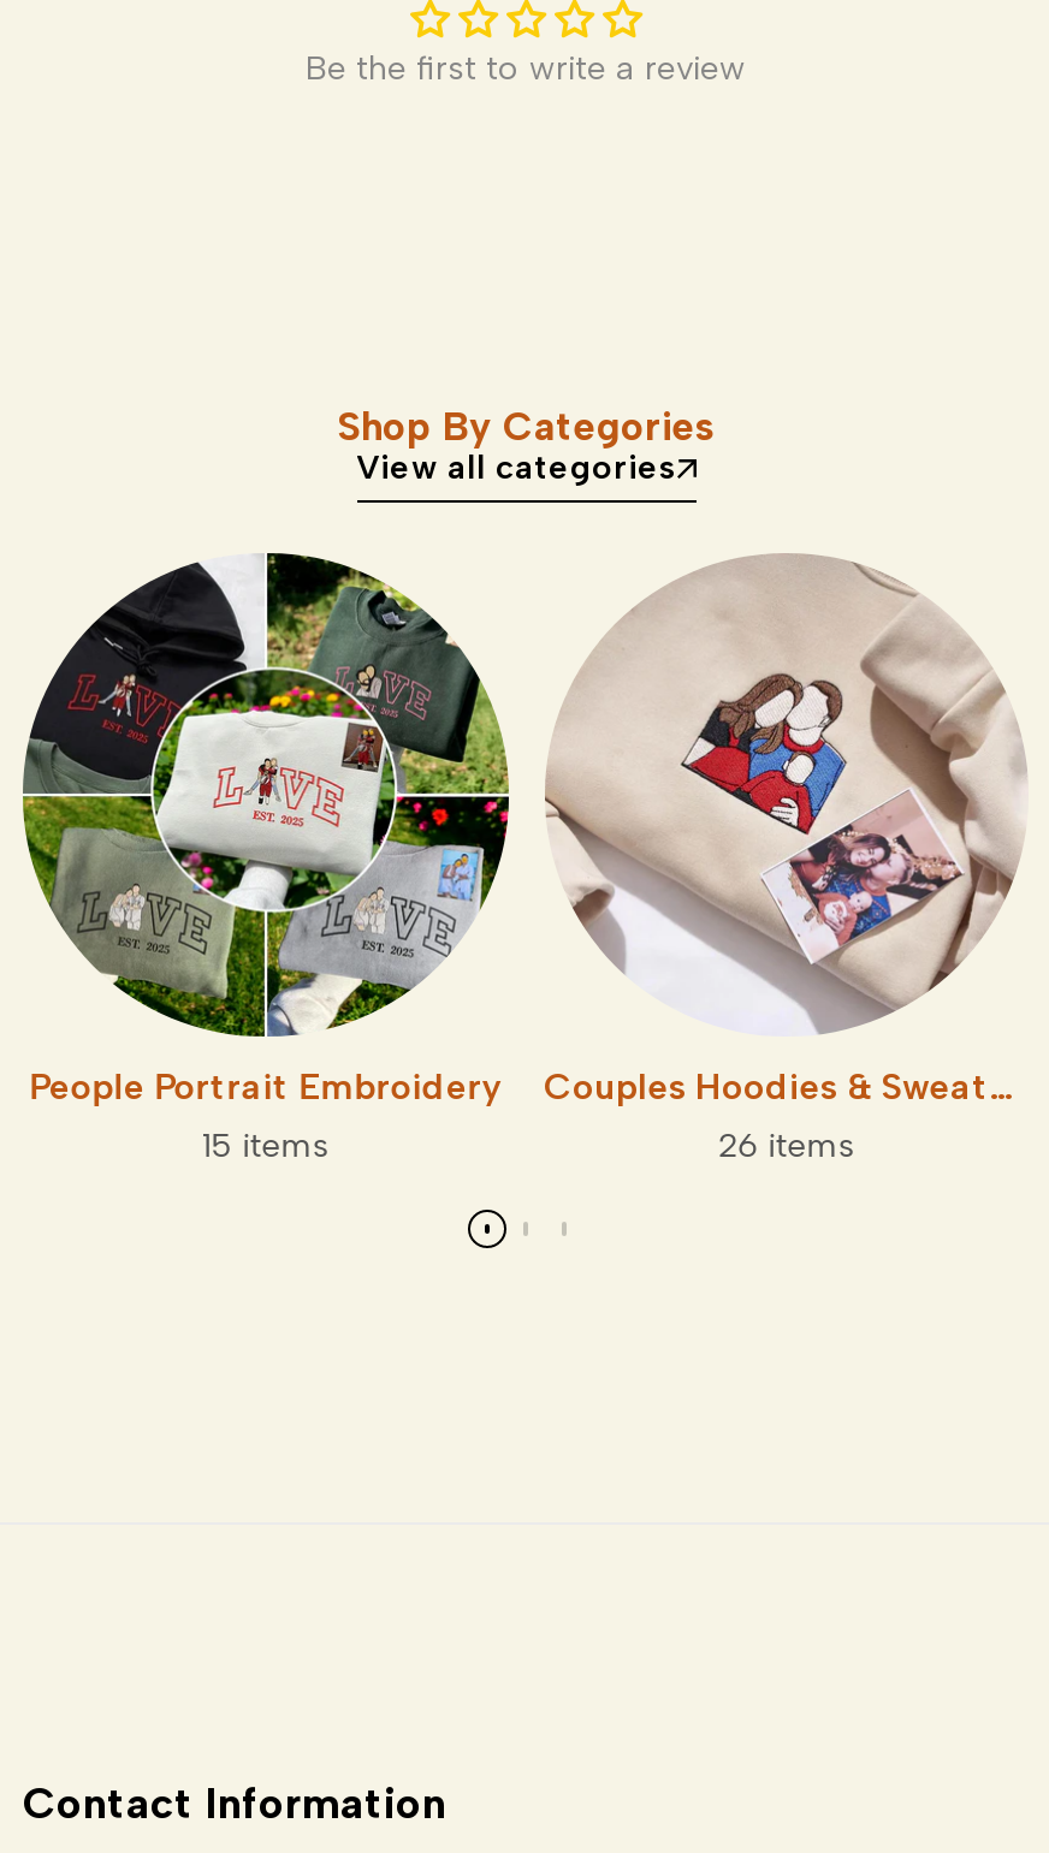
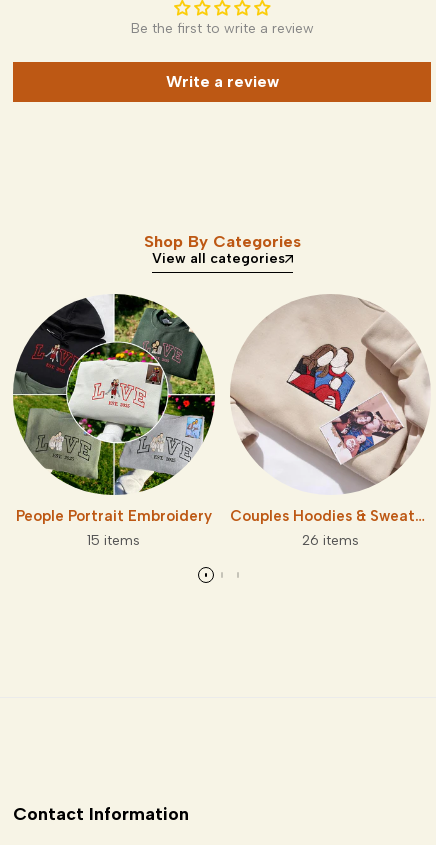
+ Write a review
